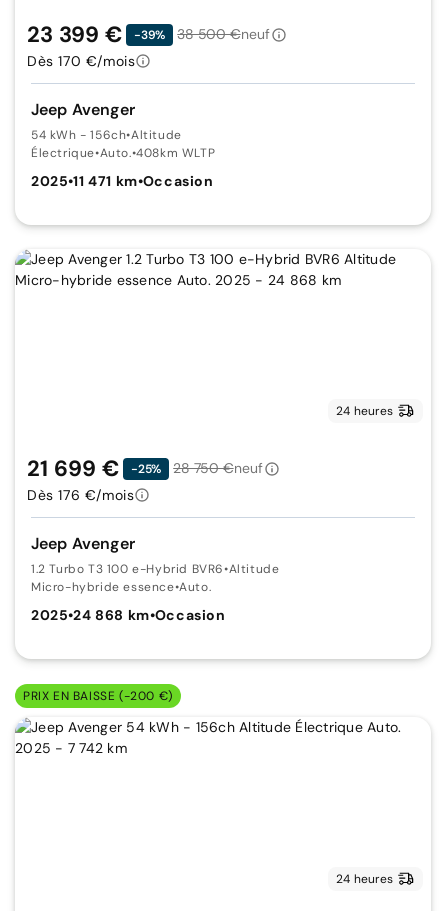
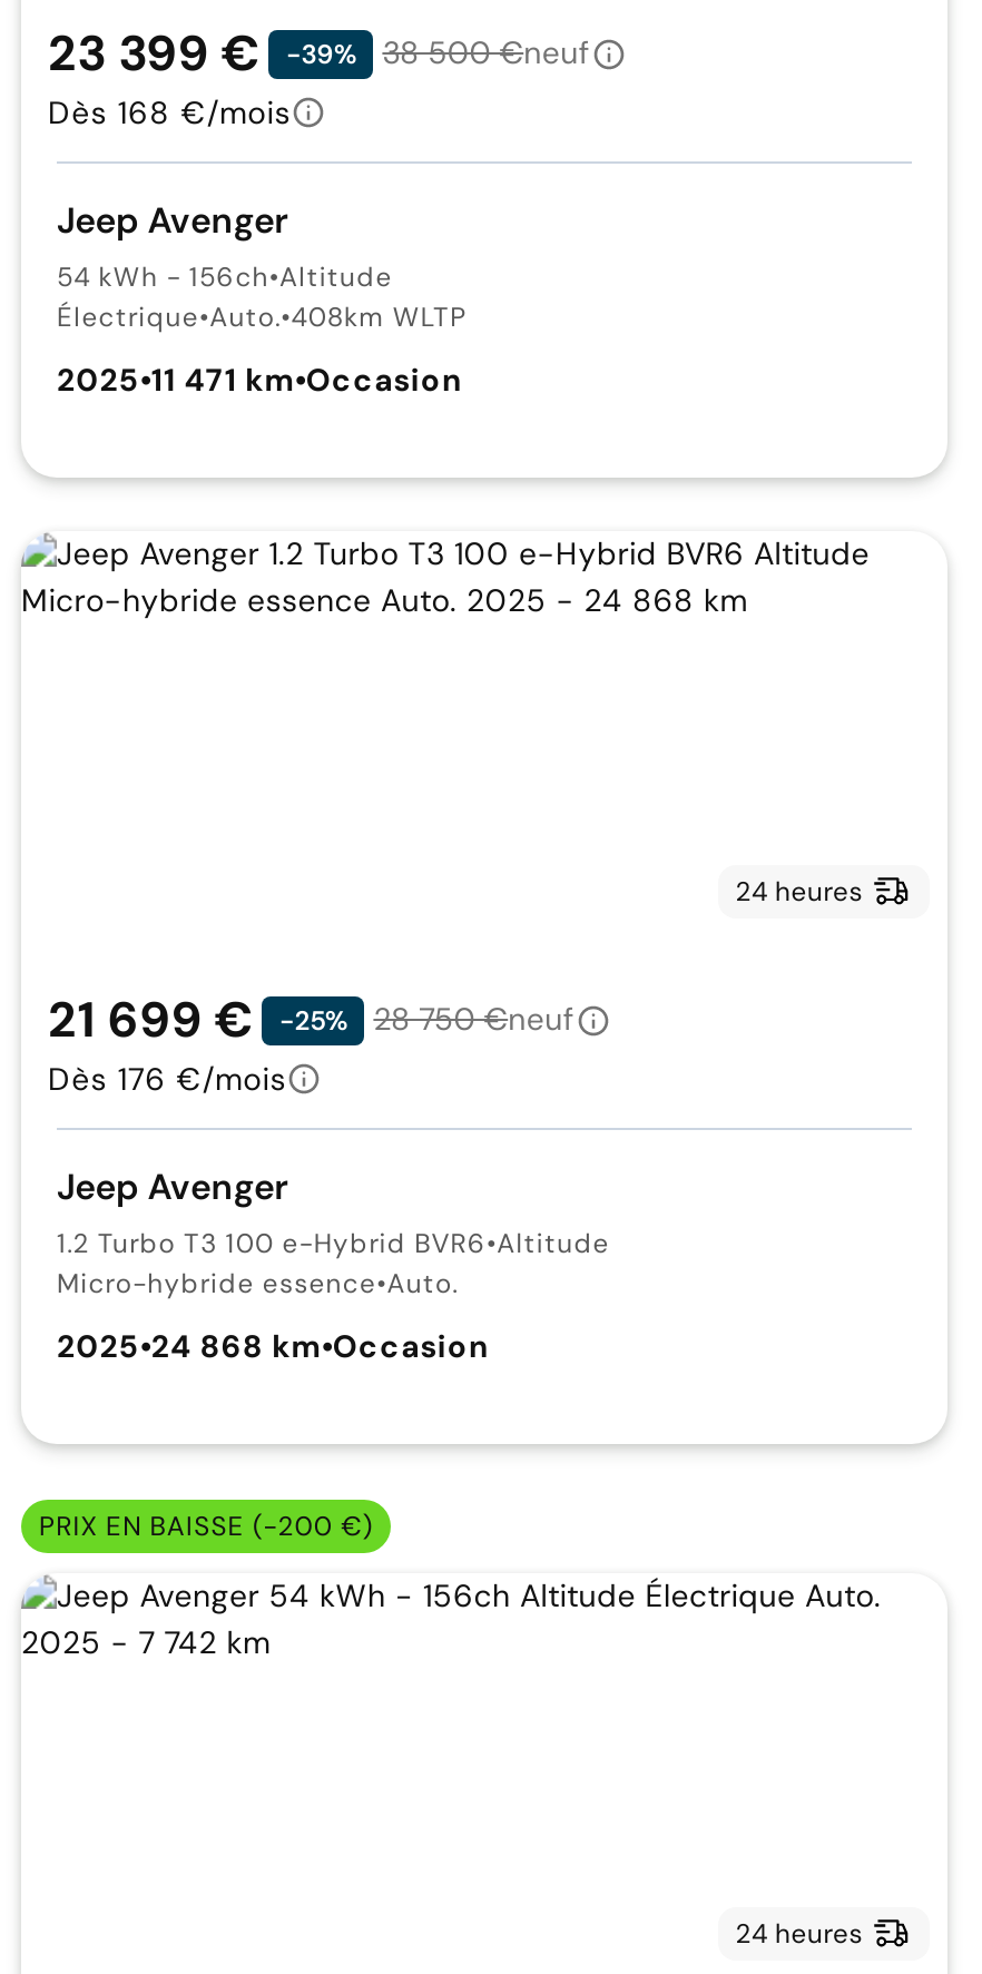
- Dès 170 €/mois
+ Dès 168 €/mois
